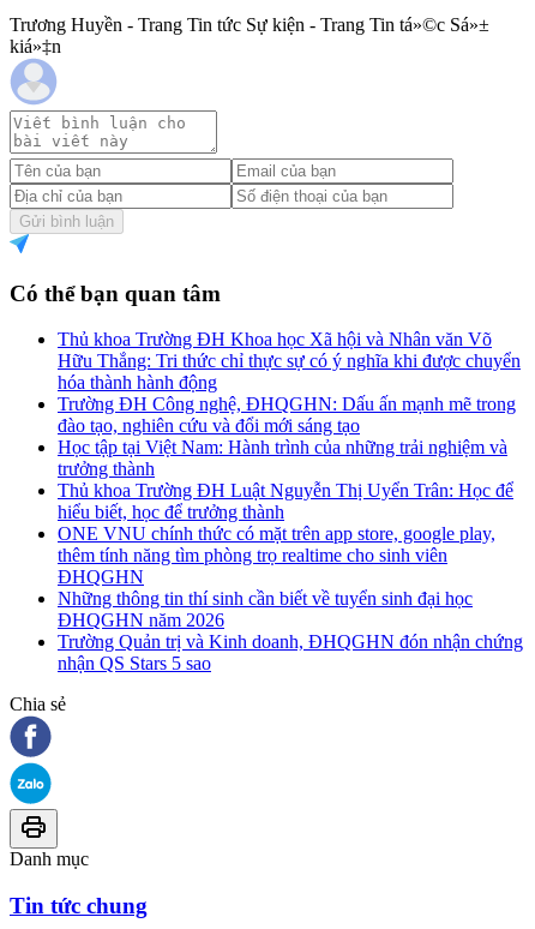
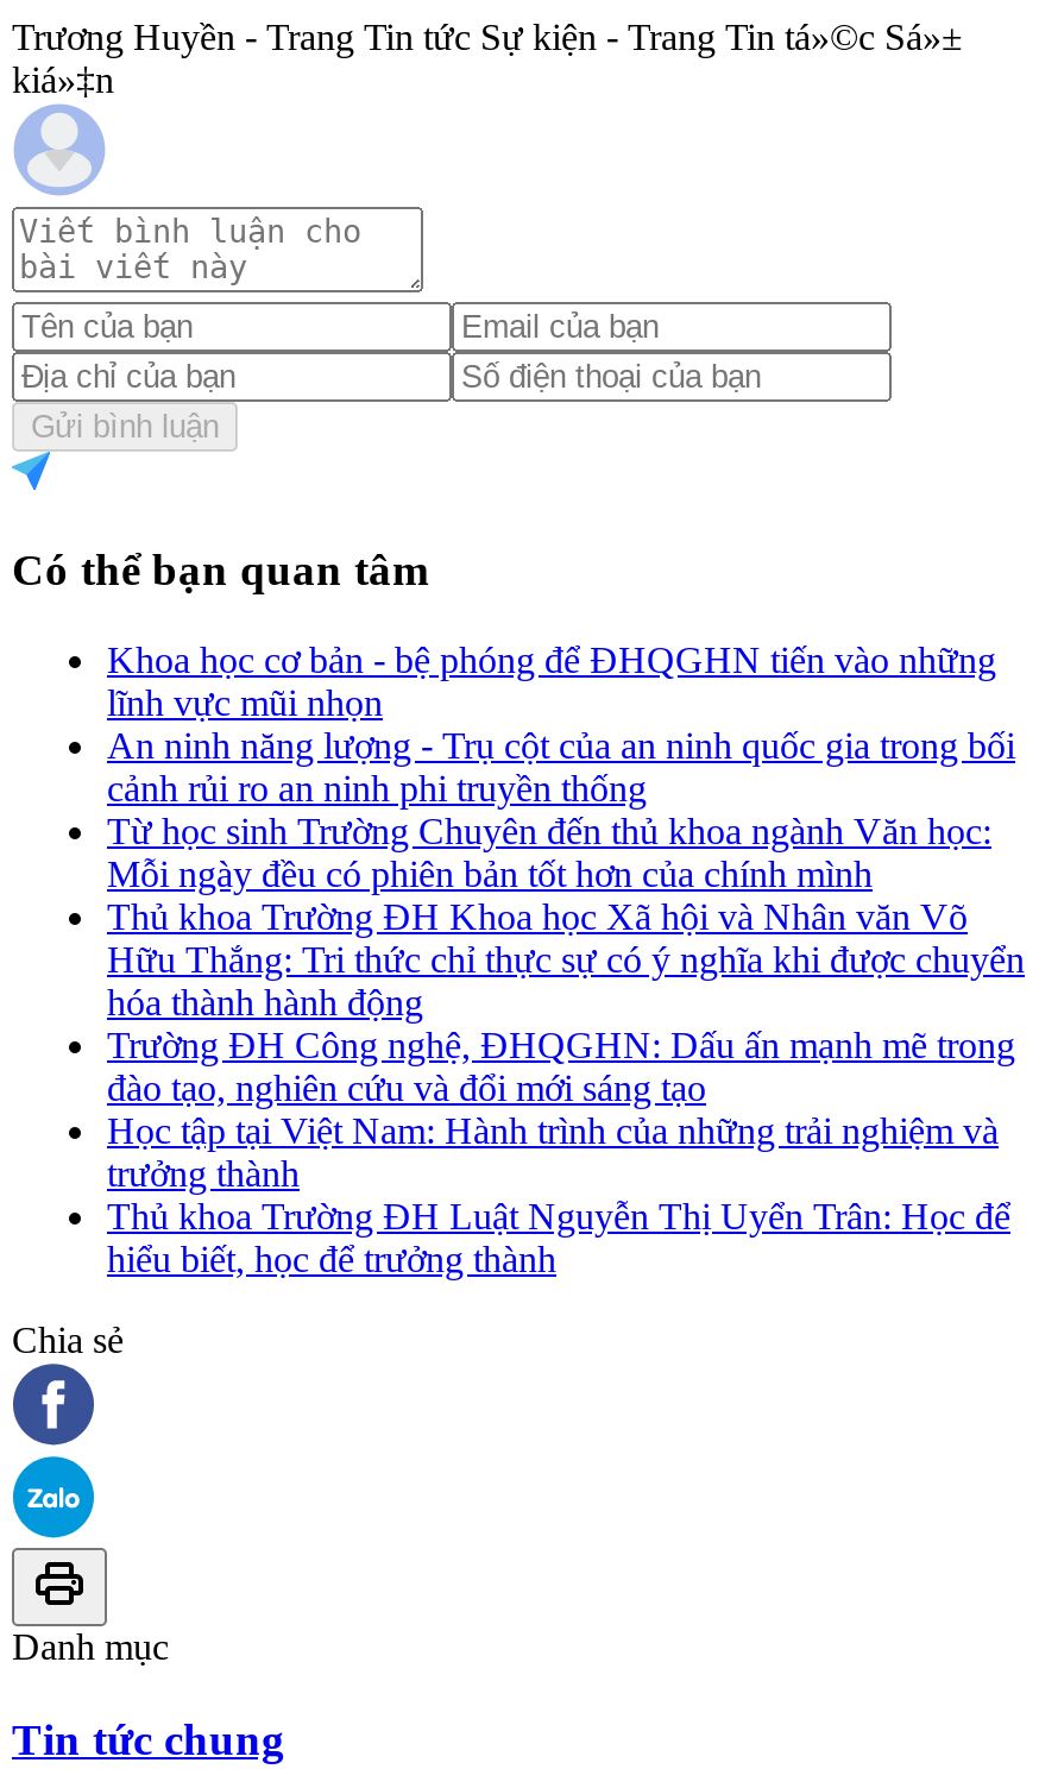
+ Khoa học cơ bản - bệ phóng để ĐHQGHN tiến vào những
+ lĩnh vực mũi nhọn
+ An ninh năng lượng - Trụ cột của an ninh quốc gia trong bối
+ cảnh rủi ro an ninh phi truyền thống
+ Từ học sinh Trường Chuyên đến thủ khoa ngành Văn học:
+ Mỗi ngày đều có phiên bản tốt hơn của chính mình

moved down: Thủ khoa Trường ĐH Khoa học Xã hội và Nhân văn Võ | Hữu Thắng: Tri thức chỉ thực sự có ý nghĩa khi được chuyển | hóa thành hành động | ... | Thủ khoa Trường ĐH Luật Nguyễn Thị Uyển Trân: Học để | hiểu biết, học để trưởng thành

- ONE VNU chính thức có mặt trên app store, google play,
- thêm tính năng tìm phòng trọ realtime cho sinh viên
- ĐHQGHN
- Những thông tin thí sinh cần biết về tuyển sinh đại học
- ĐHQGHN năm 2026
- Trường Quản trị và Kinh doanh, ĐHQGHN đón nhận chứng
- nhận QS Stars 5 sao
